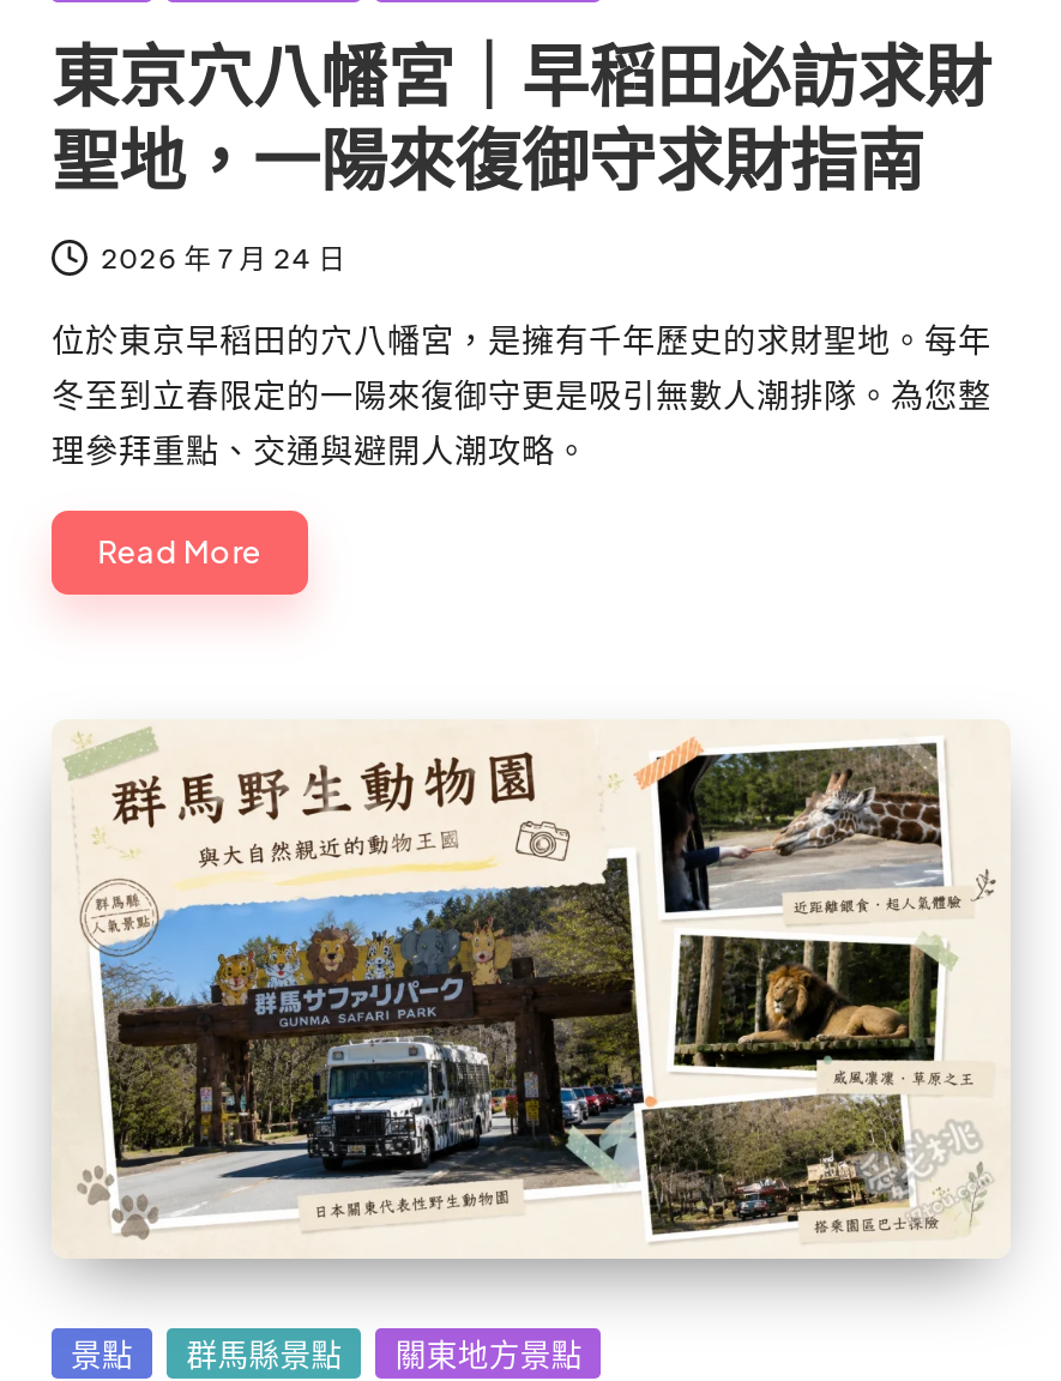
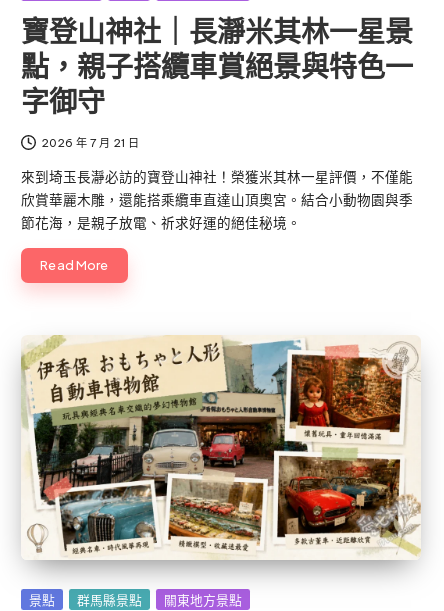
- 東京穴八幡宮｜早稻田必訪求財
- 聖地，一陽來復御守求財指南
+ 寶登山神社｜長瀞米其林一星景
+ 點，親子搭纜車賞絕景與特色一
+ 字御守

- 2026 年 7 月 24 日
+ 2026 年 7 月 21 日

- 位於東京早稻田的穴八幡宮，是擁有千年歷史的求財聖地。每年
- 冬至到立春限定的一陽來復御守更是吸引無數人潮排隊。為您整
- 理參拜重點、交通與避開人潮攻略。
+ 來到埼玉長瀞必訪的寶登山神社！榮獲米其林一星評價，不僅能
+ 欣賞華麗木雕，還能搭乘纜車直達山頂奧宮。結合小動物園與季
+ 節花海，是親子放電、祈求好運的絕佳秘境。

- [image]
+ [image]
